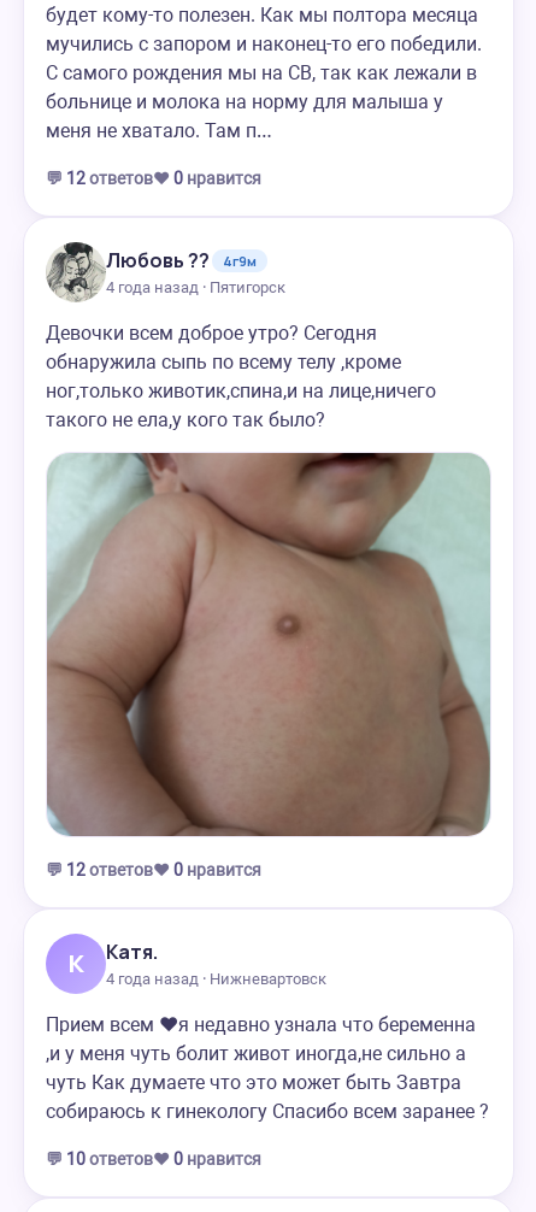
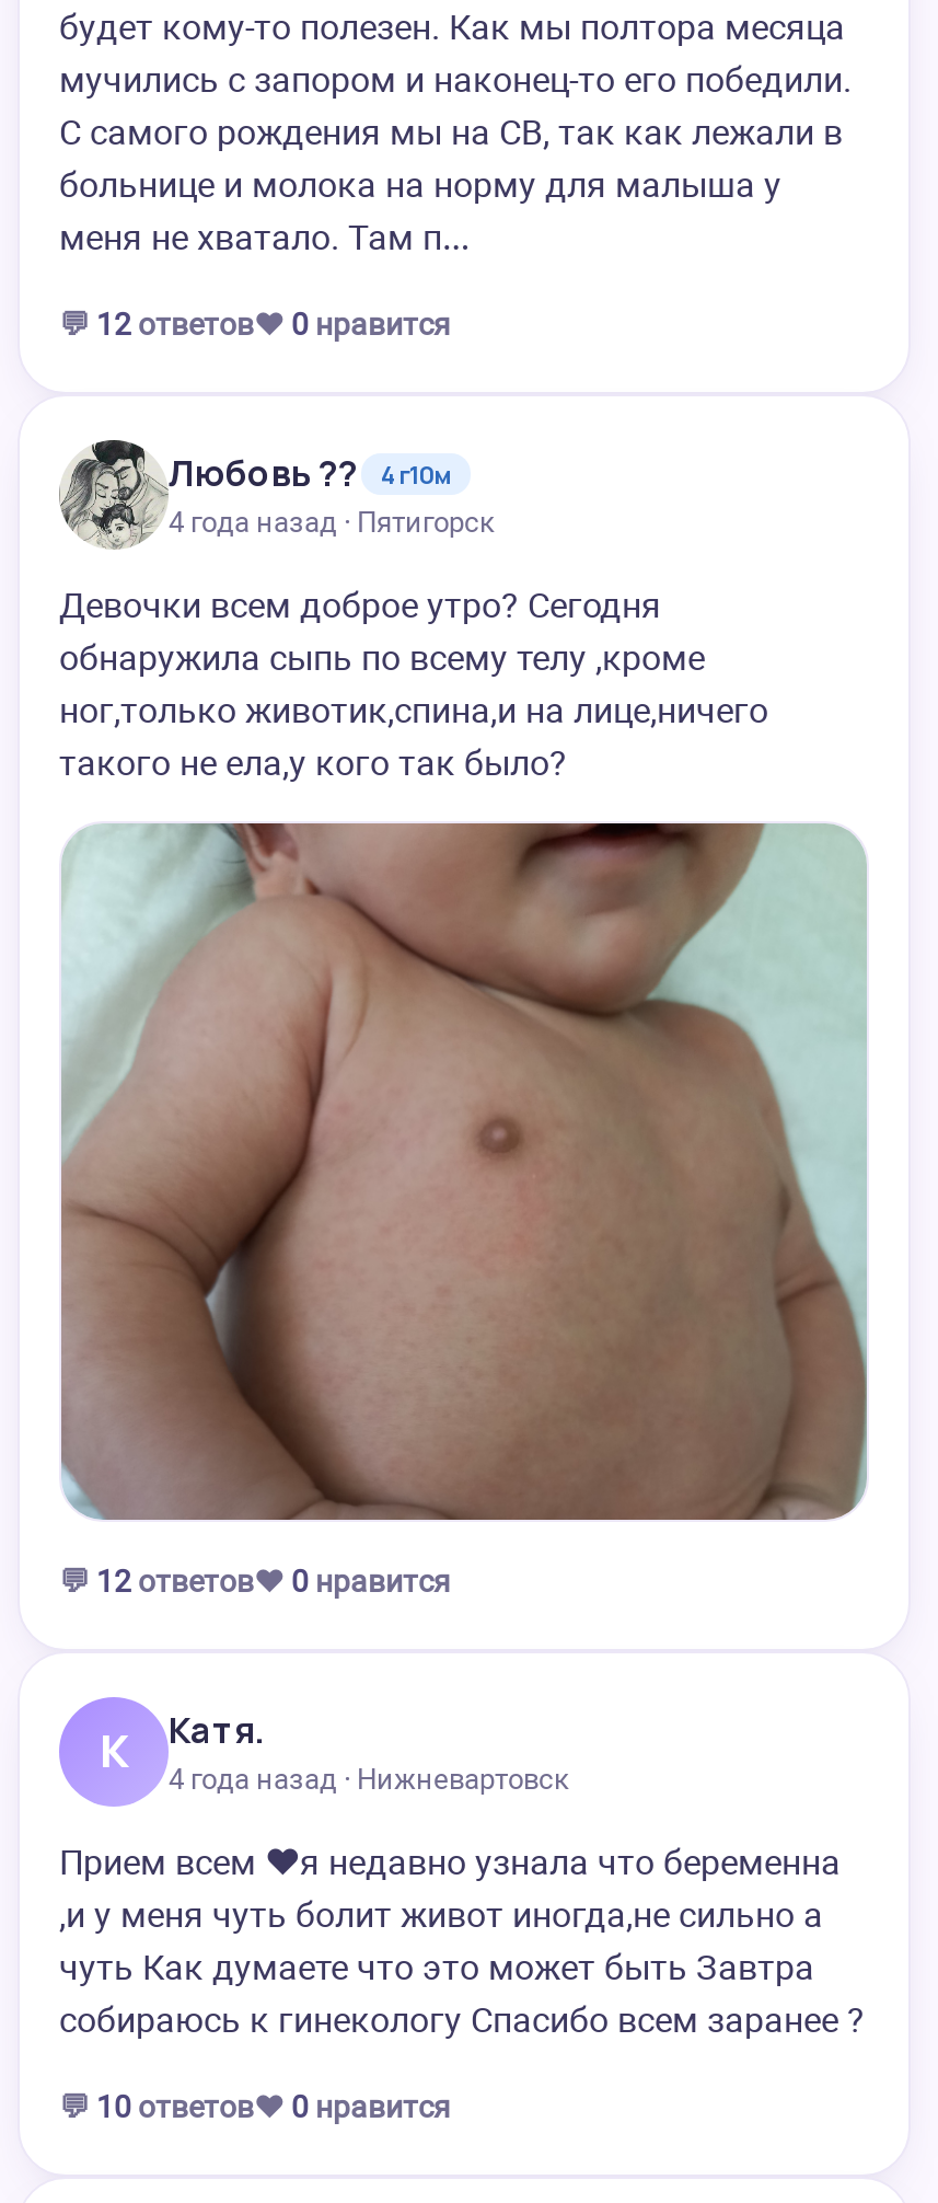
- Любовь ?? 4г9м
+ Любовь ?? 4г10м
